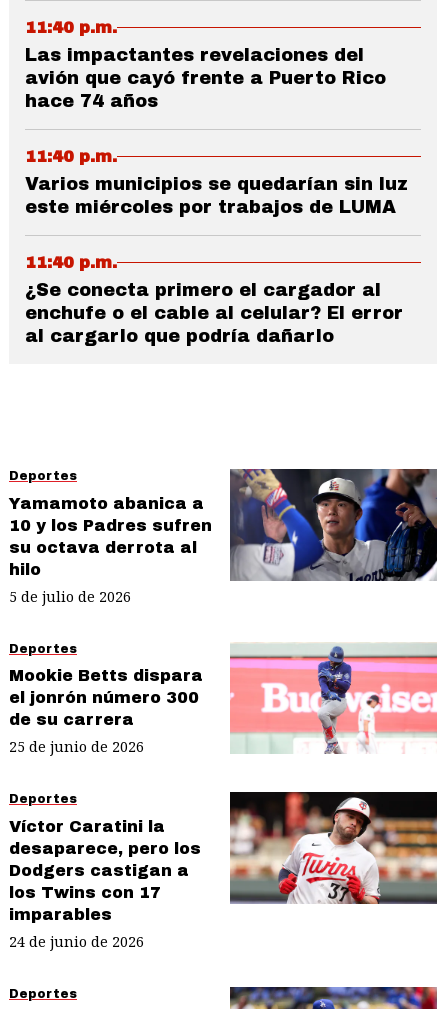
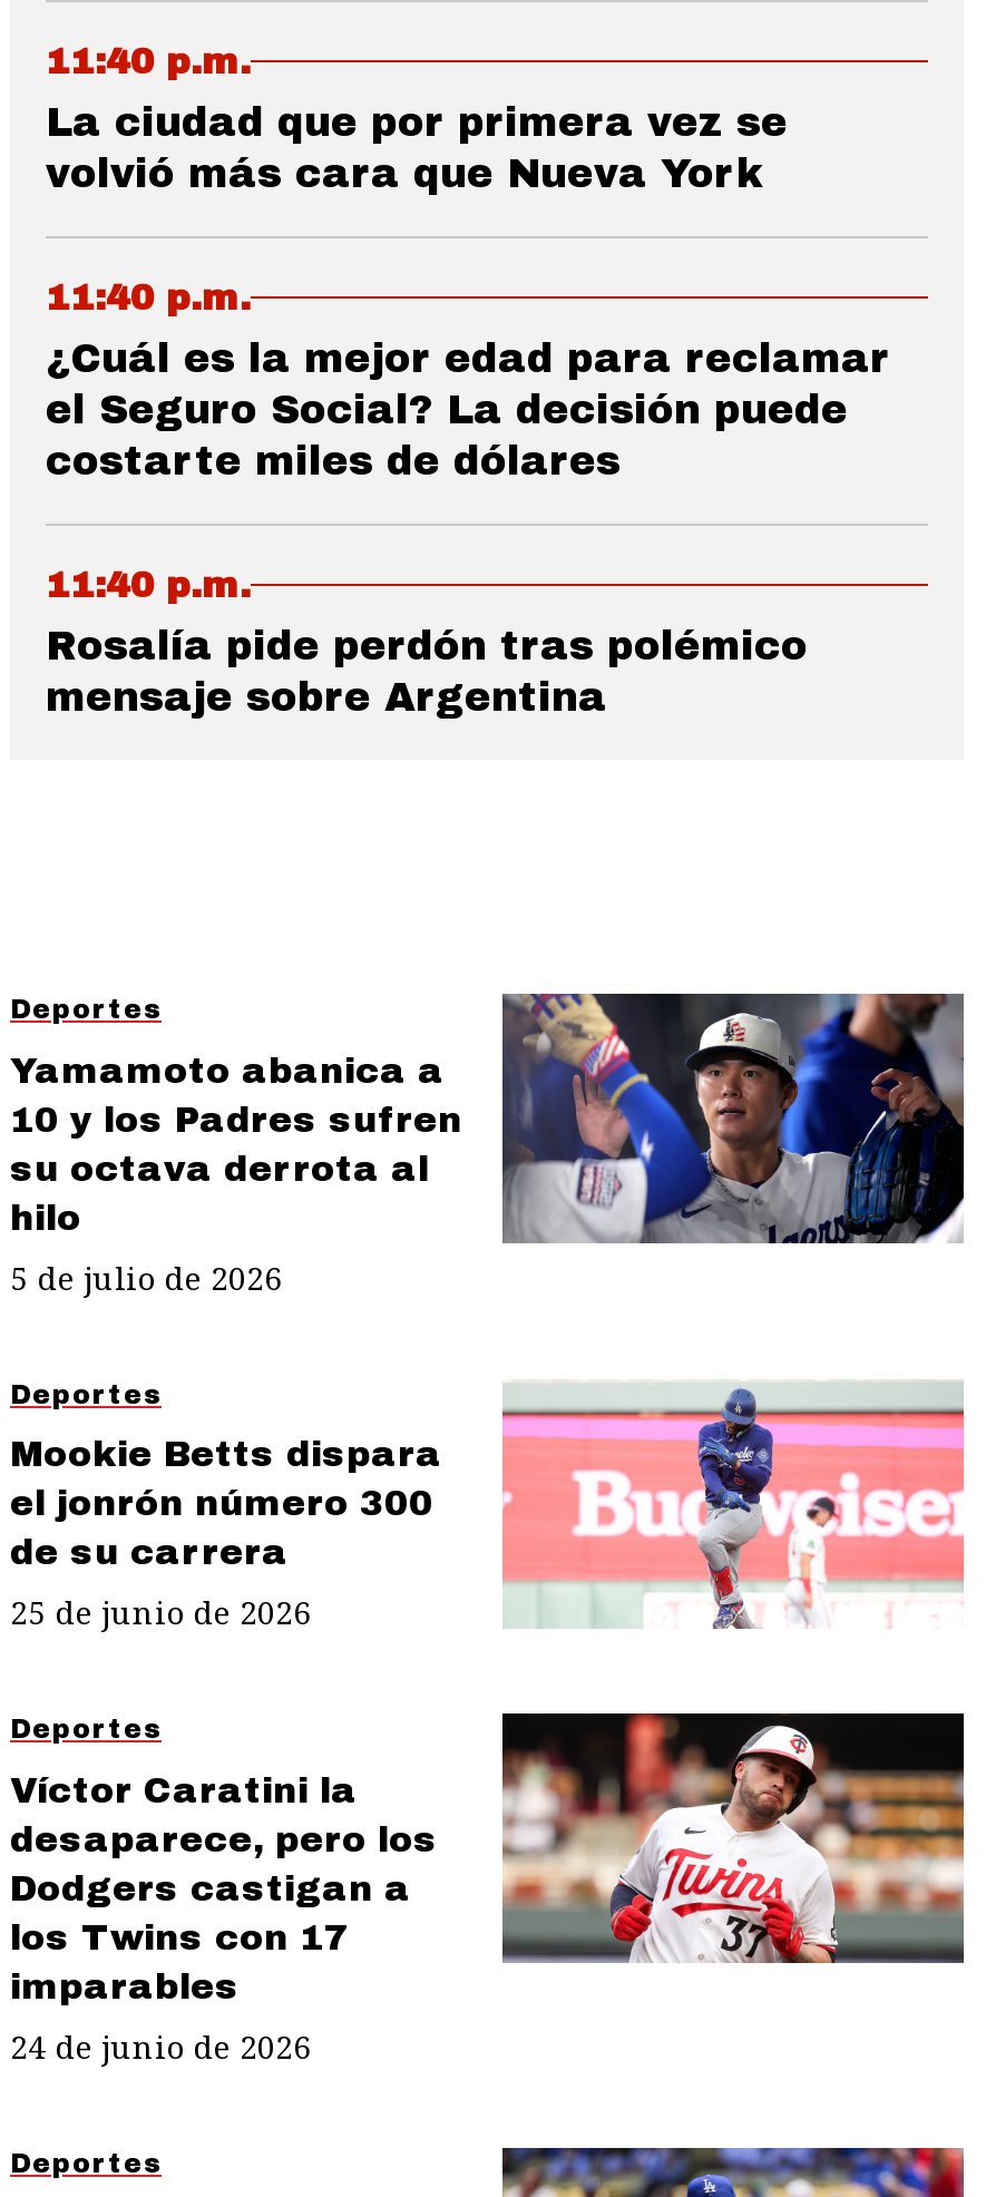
- Las impactantes revelaciones del
- avión que cayó frente a Puerto Rico
- hace 74 años
+ La ciudad que por primera vez se
+ volvió más cara que Nueva York

- Varios municipios se quedarían sin luz
- este miércoles por trabajos de LUMA
+ ¿Cuál es la mejor edad para reclamar
+ el Seguro Social? La decisión puede
+ costarte miles de dólares

- ¿Se conecta primero el cargador al
- enchufe o el cable al celular? El error
- al cargarlo que podría dañarlo
+ Rosalía pide perdón tras polémico
+ mensaje sobre Argentina
